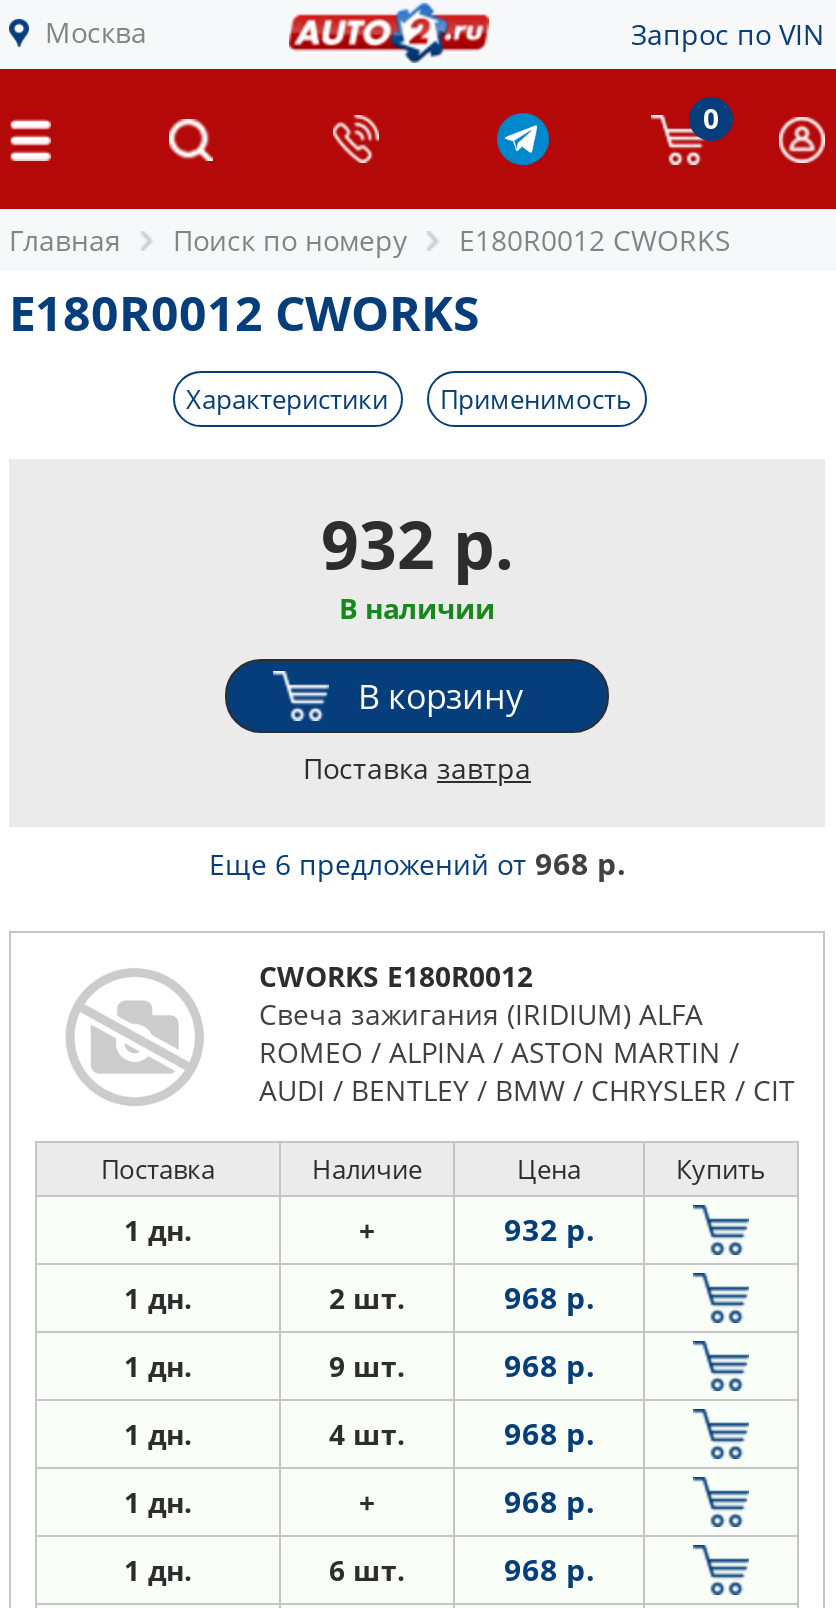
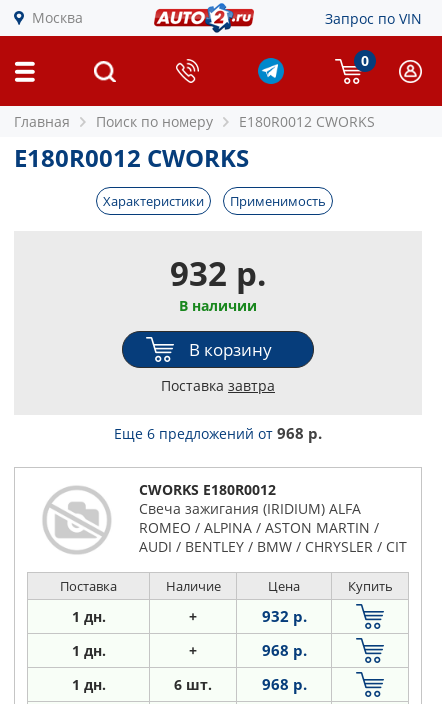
- 2 шт.
- 968 р.
- 1 дн.
- 9 шт.
- 968 р.
- 1 дн.
- 4 шт.
- 968 р.
- 1 дн.
